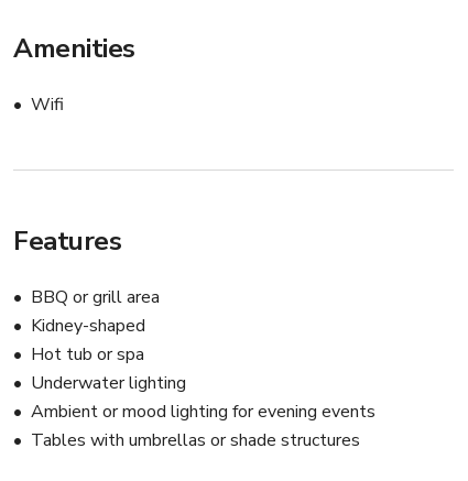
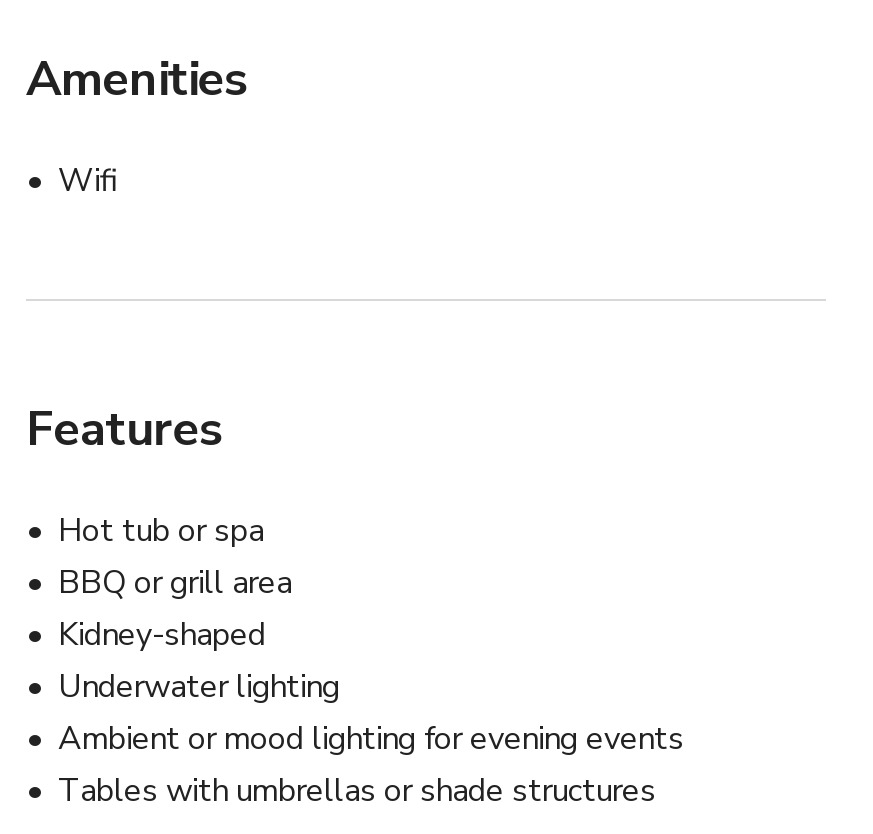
moved down: BBQ or grill area | Kidney-shaped

moved up: Hot tub or spa
